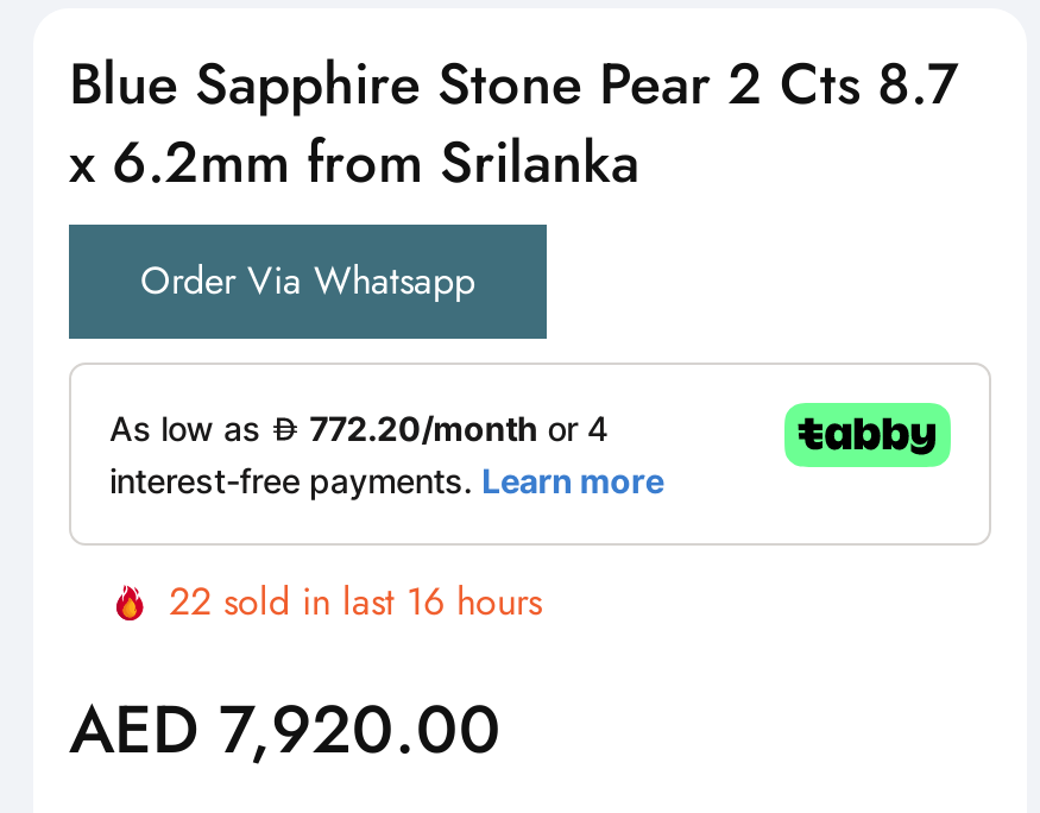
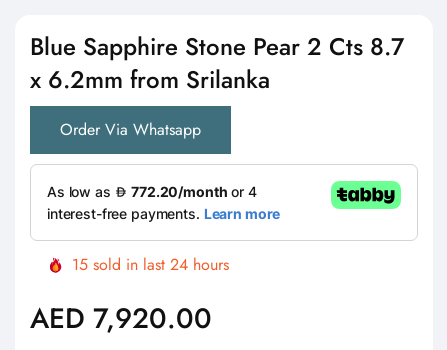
- 22 sold in last 16 hours
+ 15 sold in last 24 hours
